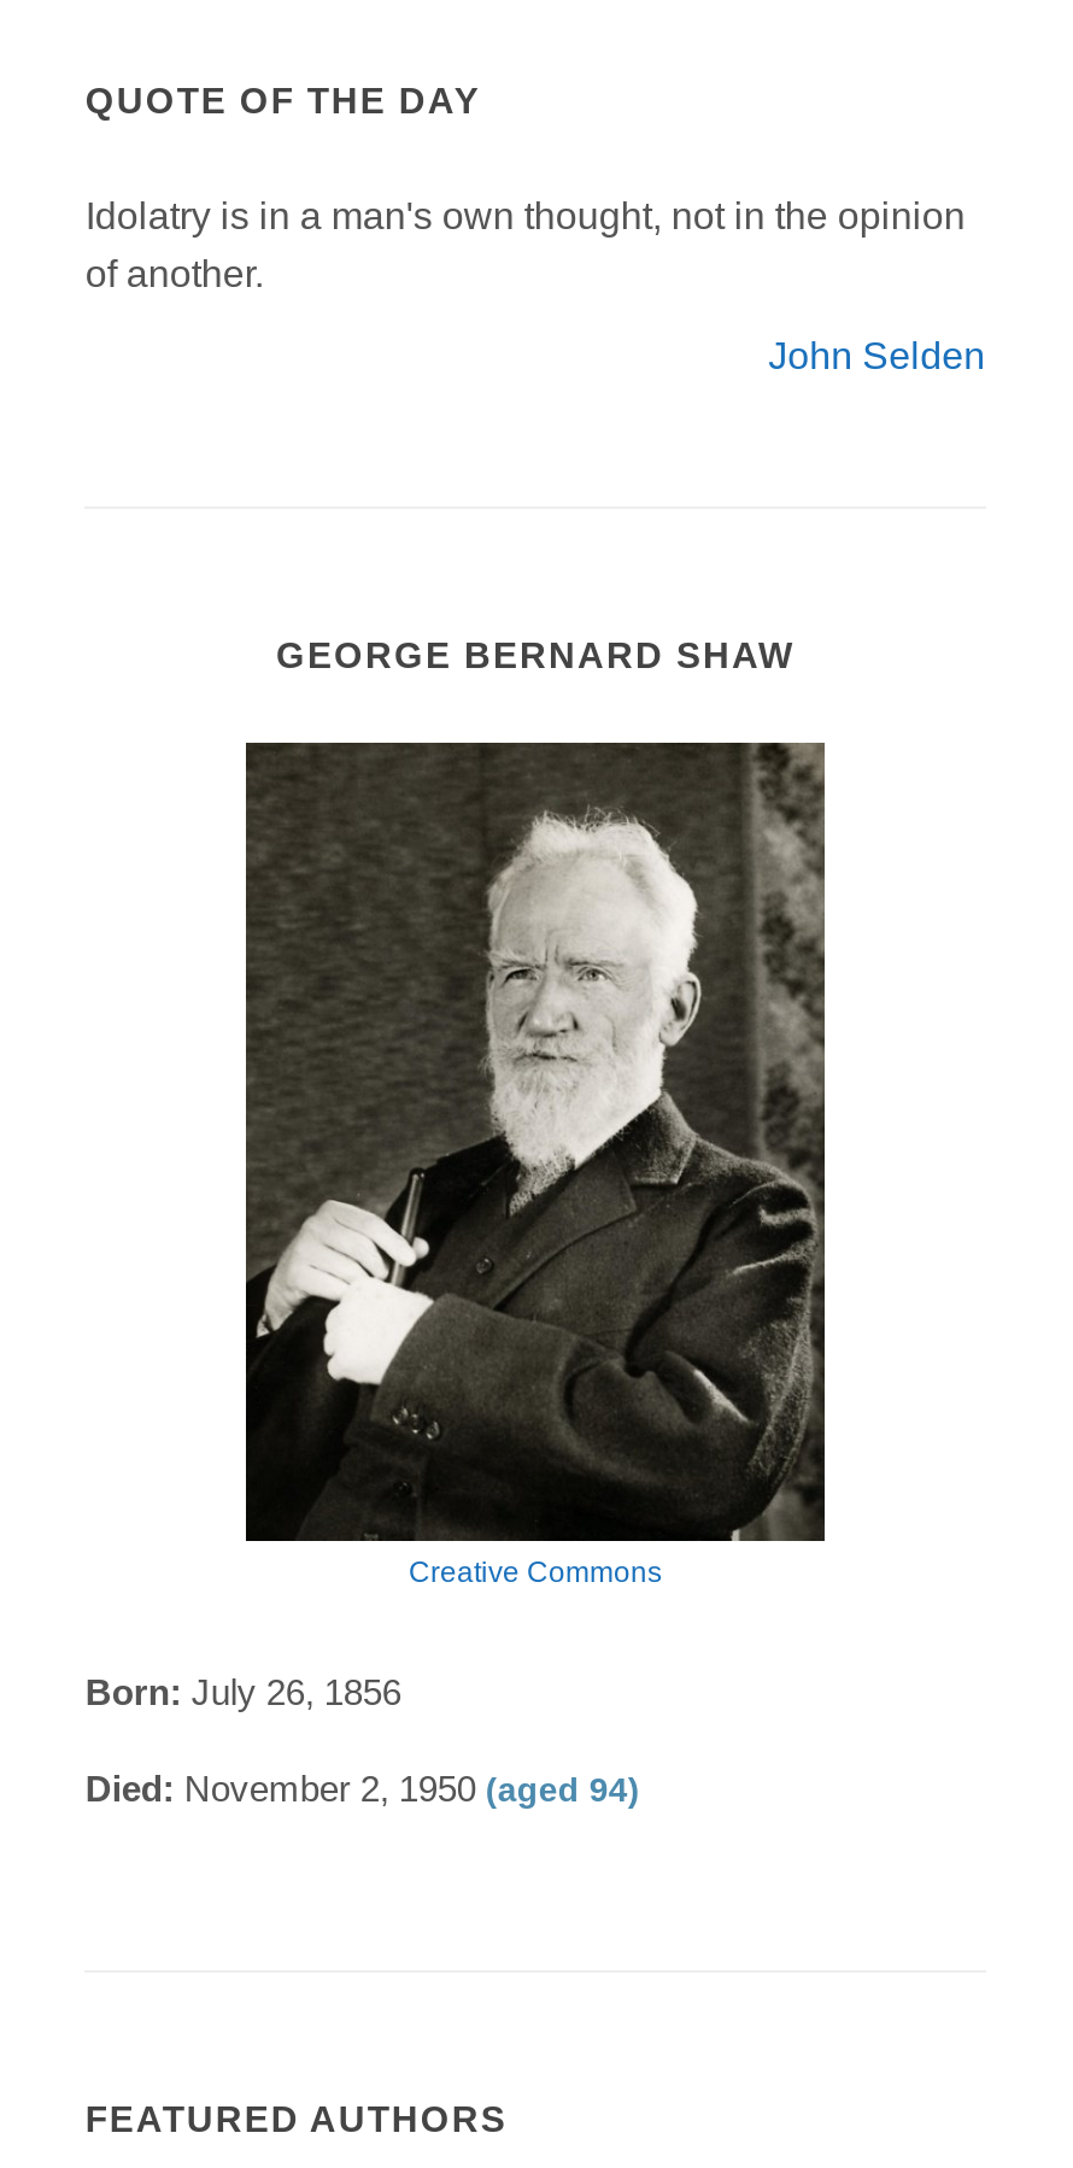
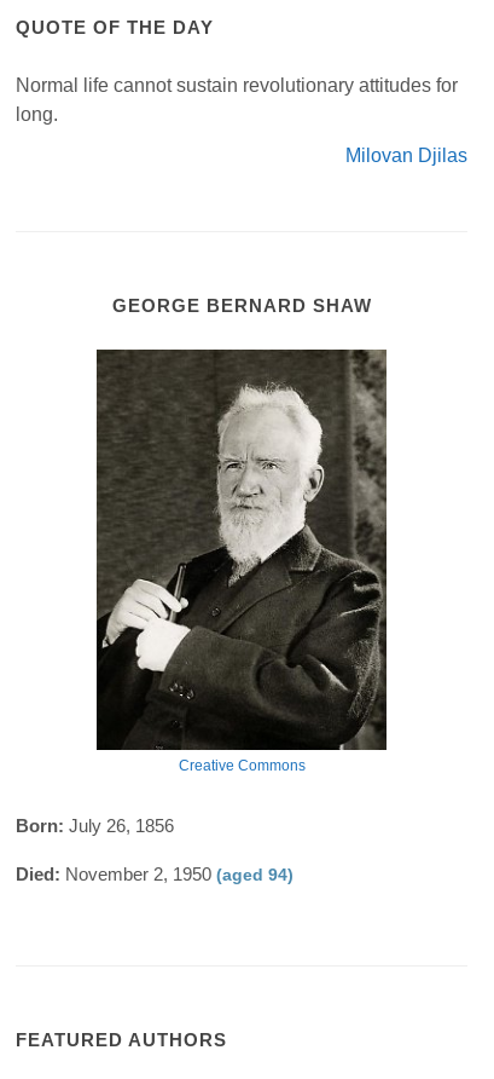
- Idolatry is in a man's own thought, not in the opinion
- of another.
+ Normal life cannot sustain revolutionary attitudes for
+ long.

- John Selden
+ Milovan Djilas
